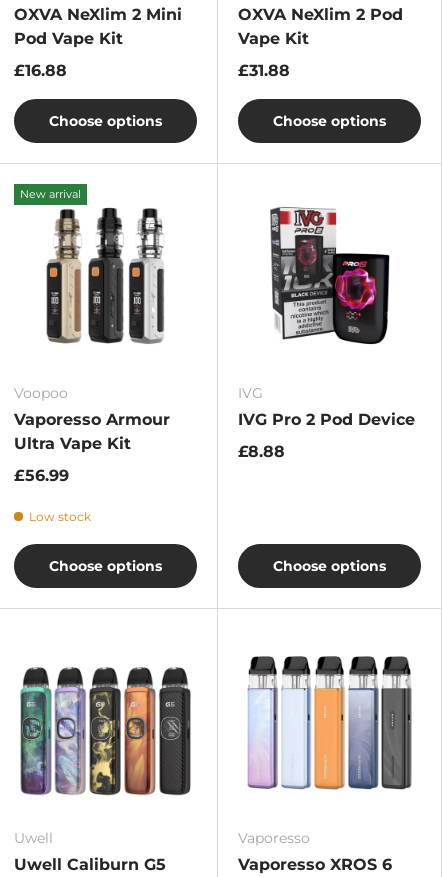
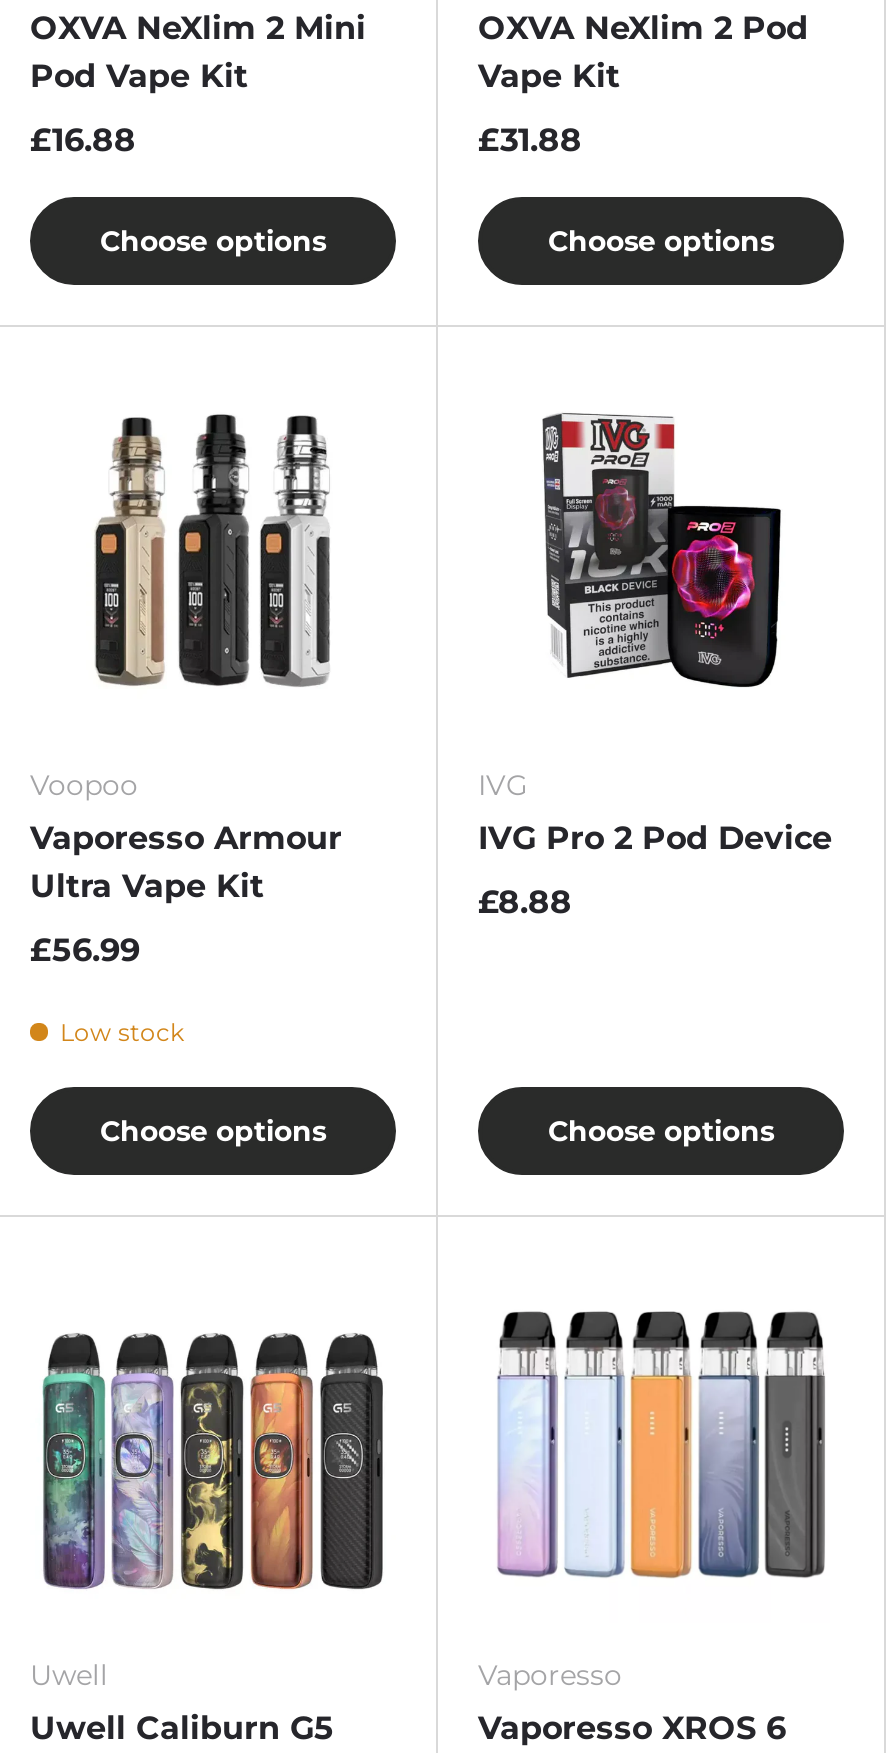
- New arrival
